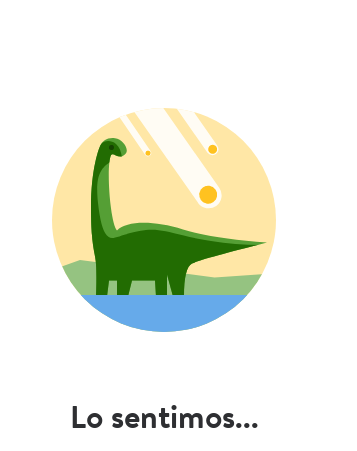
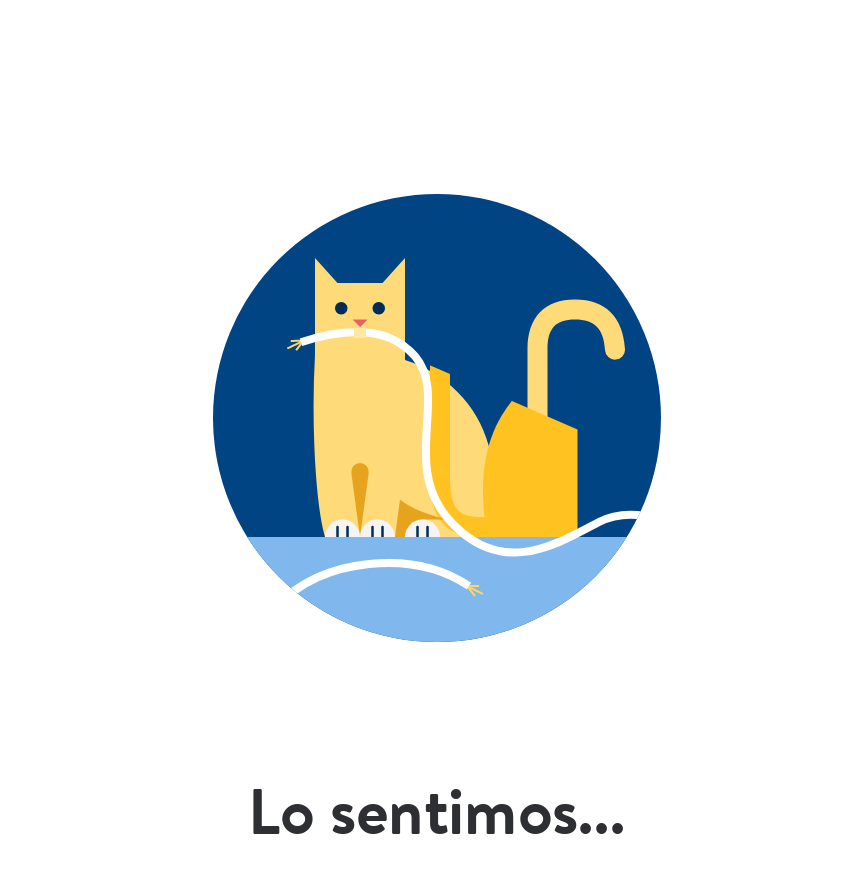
- [image]
+ [image]
